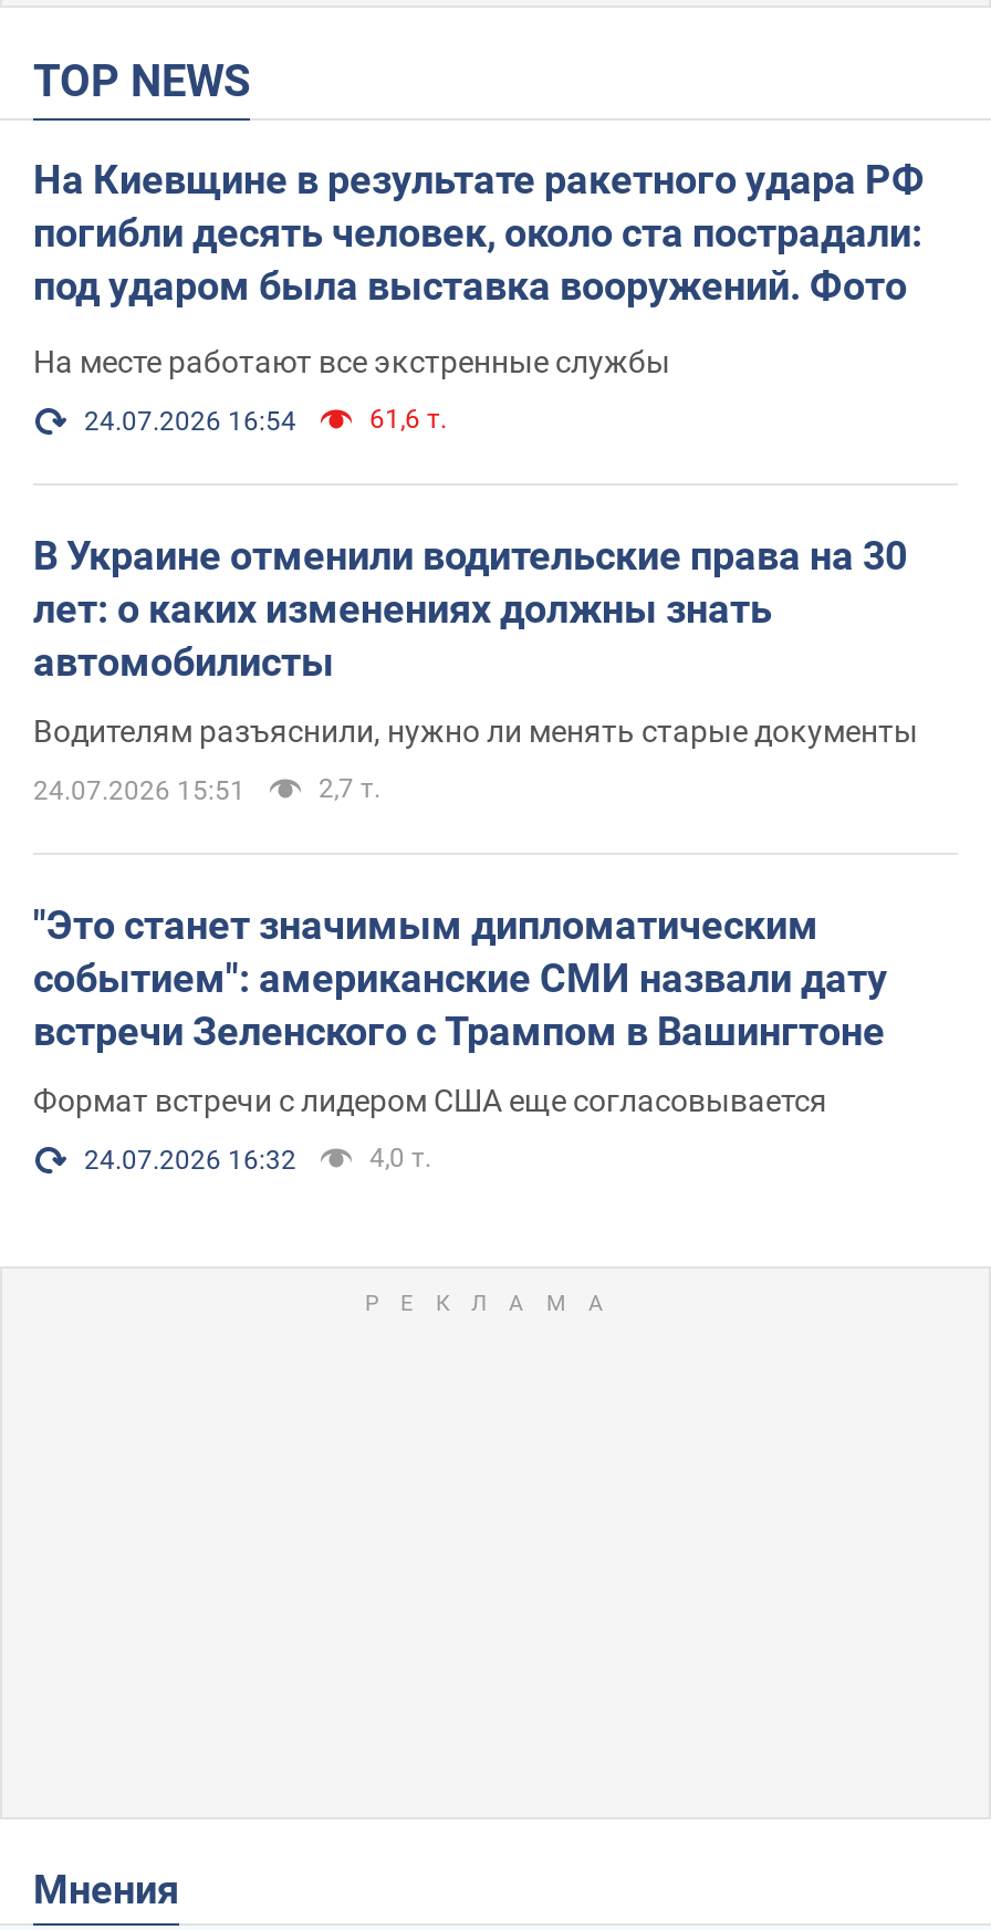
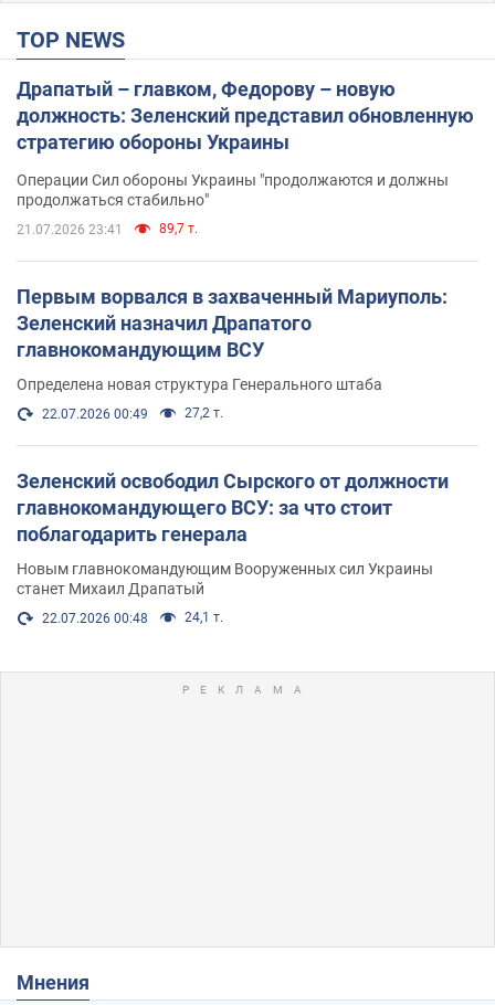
- На Киевщине в результате ракетного удара РФ
- погибли десять человек, около ста пострадали:
- под ударом была выставка вооружений. Фото
+ Драпатый – главком, Федорову – новую
+ должность: Зеленский представил обновленную
+ стратегию обороны Украины

- На месте работают все экстренные службы
+ Операции Сил обороны Украины "продолжаются и должны
+ продолжаться стабильно"

- 24.07.2026 16:54
- 61,6 т.
+ 21.07.2026 23:41
+ 89,7 т.

- В Украине отменили водительские права на 30
- лет: о каких изменениях должны знать
- автомобилисты
+ Первым ворвался в захваченный Мариуполь:
+ Зеленский назначил Драпатого
+ главнокомандующим ВСУ

- Водителям разъяснили, нужно ли менять старые документы
+ Определена новая структура Генерального штаба

- 24.07.2026 15:51
- 2,7 т.
+ 22.07.2026 00:49
+ 27,2 т.

- "Это станет значимым дипломатическим
- событием": американские СМИ назвали дату
- встречи Зеленского с Трампом в Вашингтоне
+ Зеленский освободил Сырского от должности
+ главнокомандующего ВСУ: за что стоит
+ поблагодарить генерала

- Формат встречи с лидером США еще согласовывается
+ Новым главнокомандующим Вооруженных сил Украины
+ станет Михаил Драпатый

- 24.07.2026 16:32
- 4,0 т.
+ 22.07.2026 00:48
+ 24,1 т.
